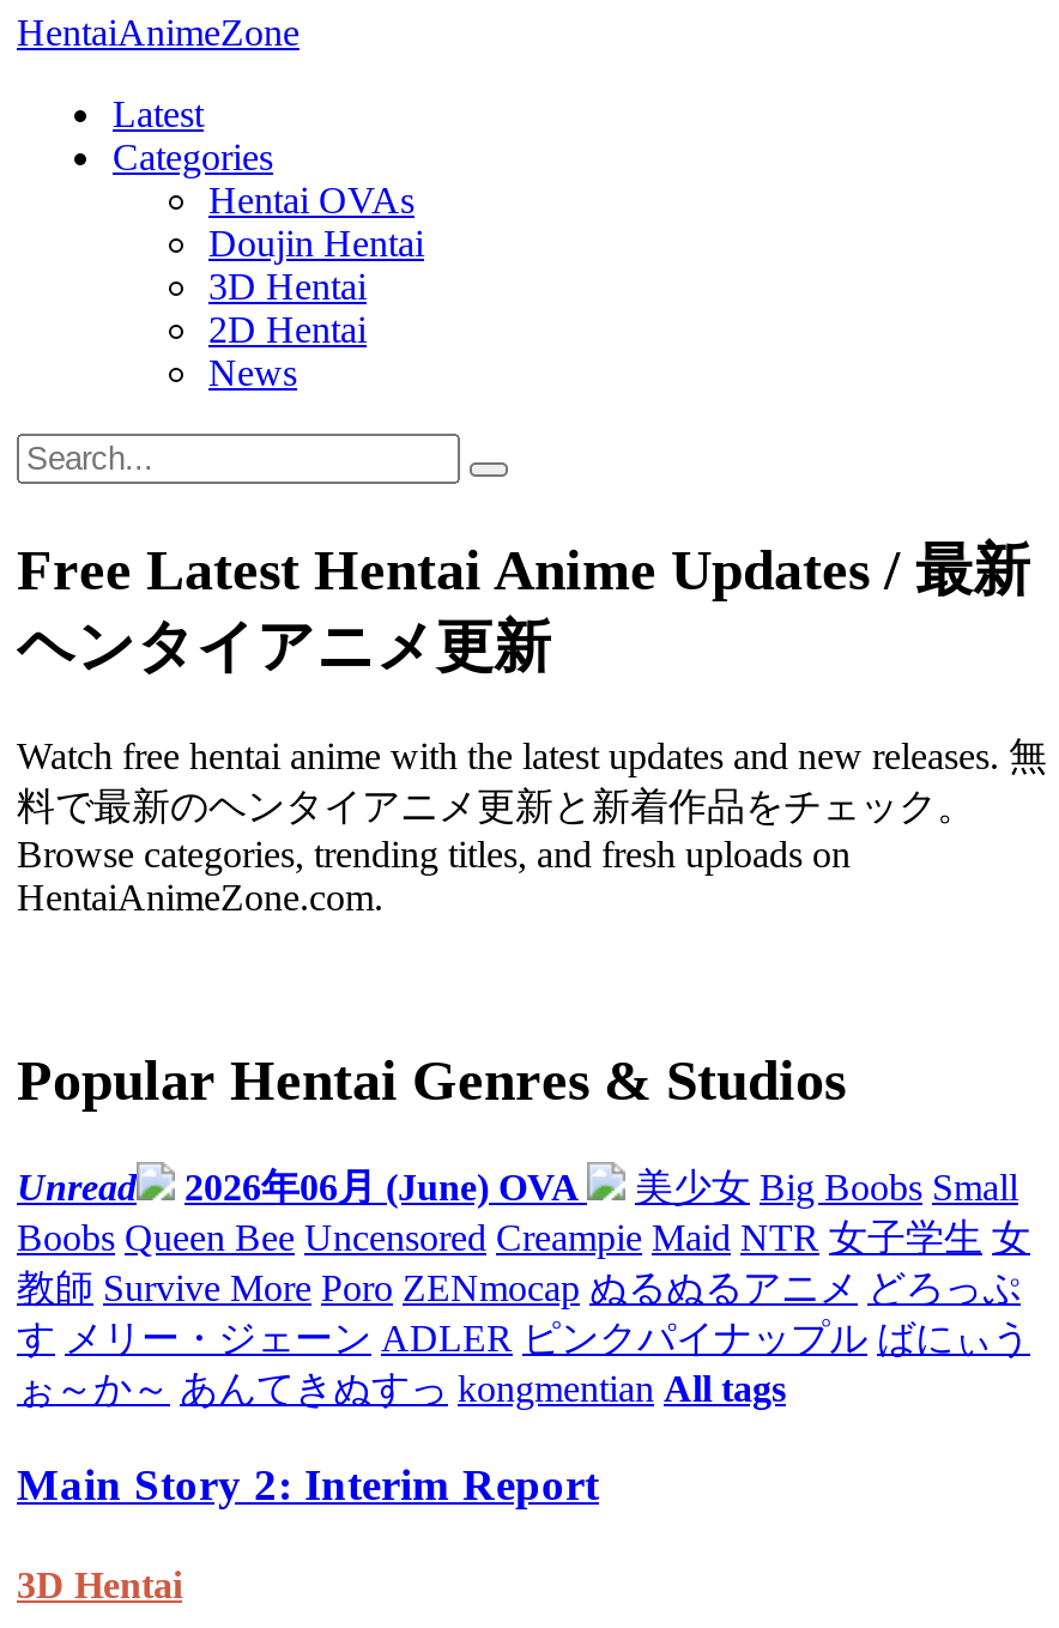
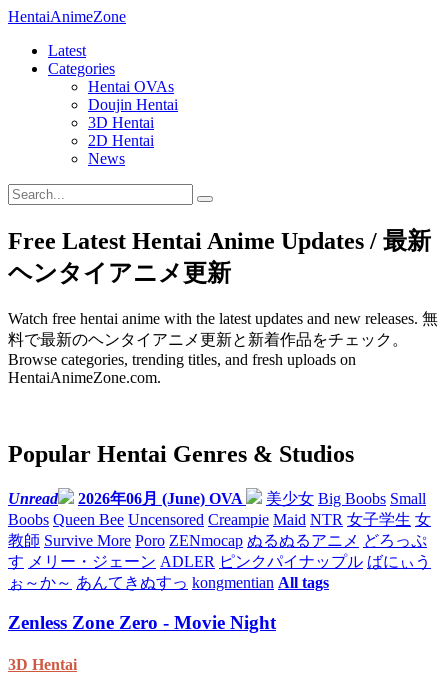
- Main Story 2: Interim Report
+ Zenless Zone Zero - Movie Night
